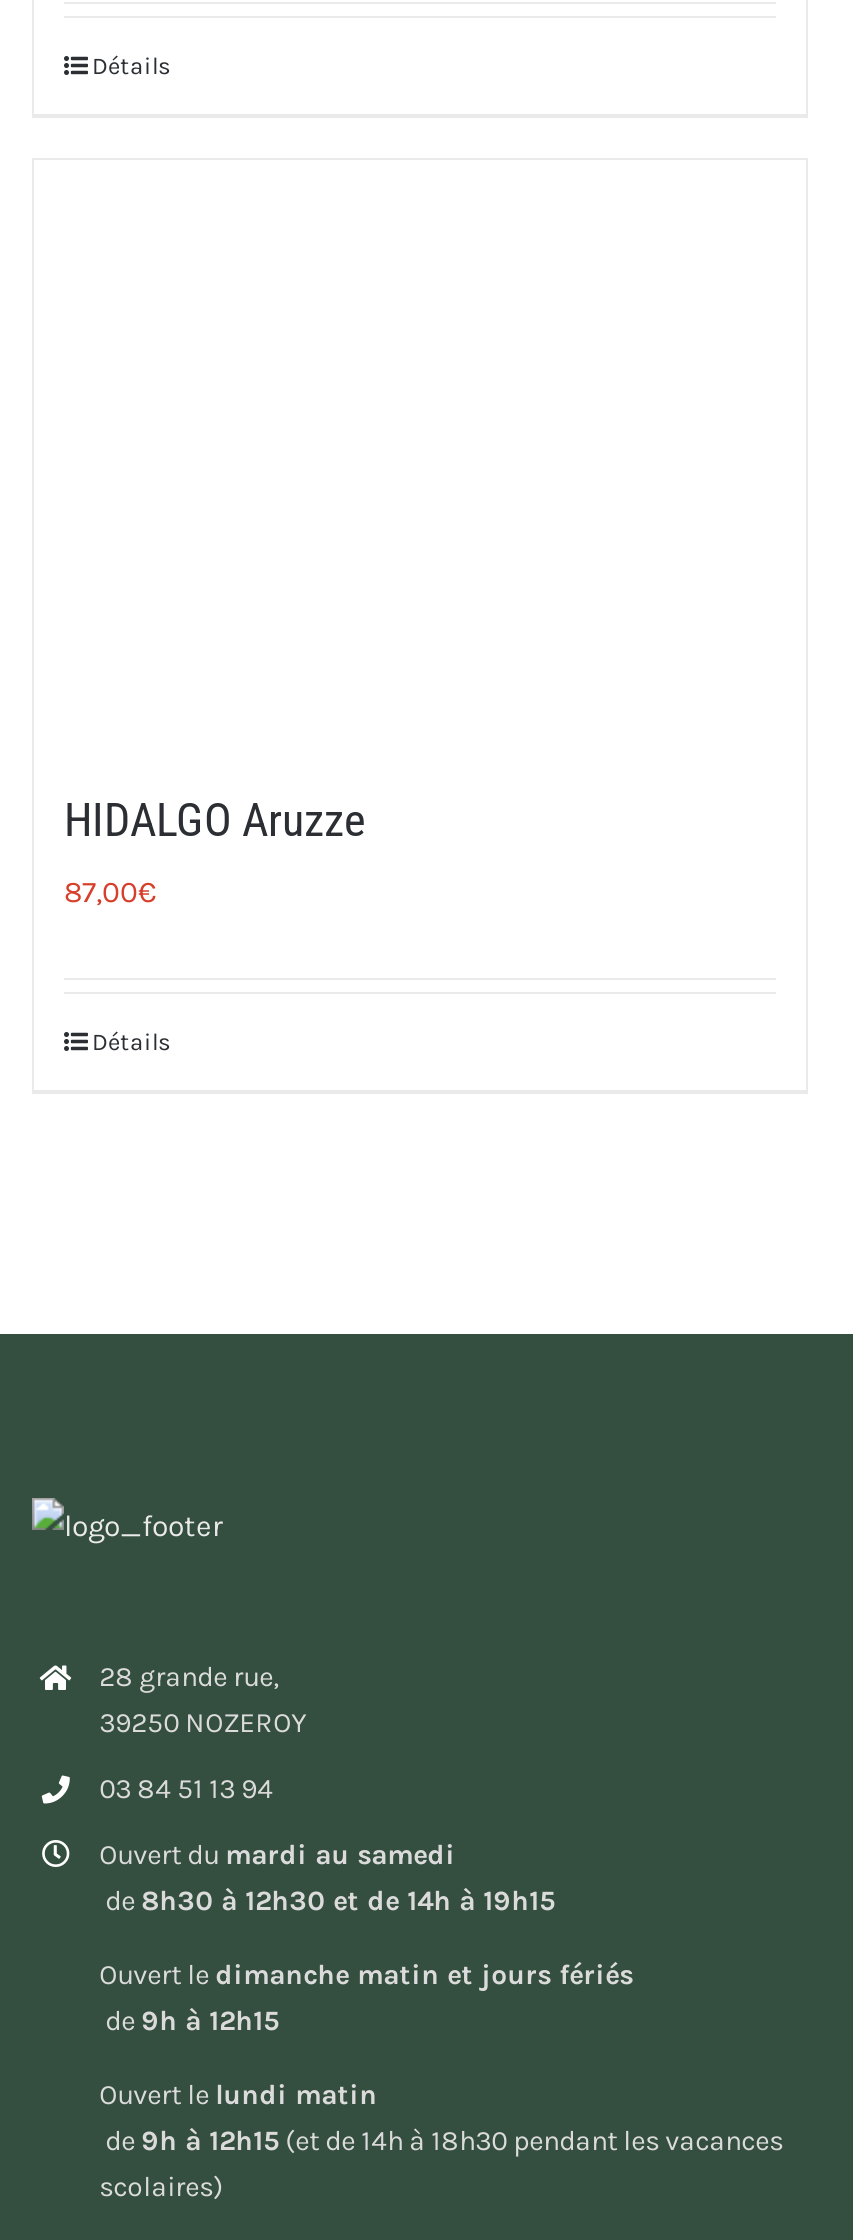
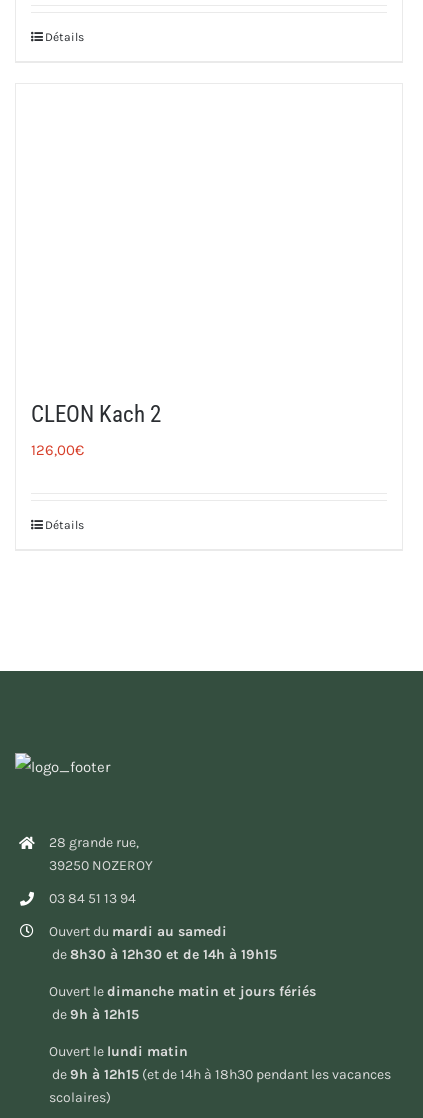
- HIDALGO Aruzze
+ CLEON Kach 2

- 87,00€
+ 126,00€
